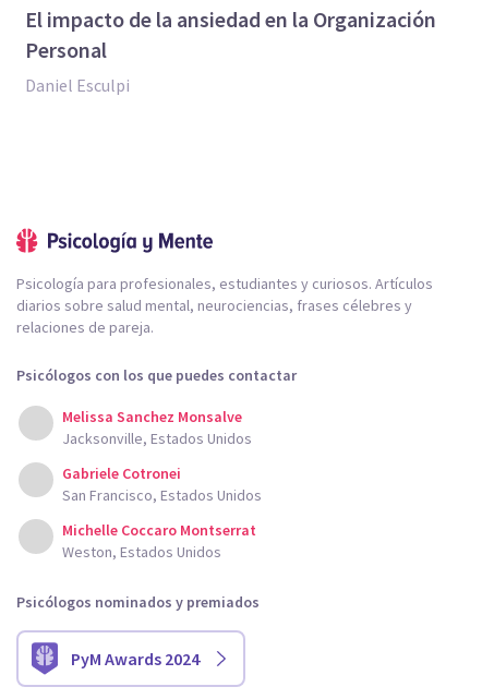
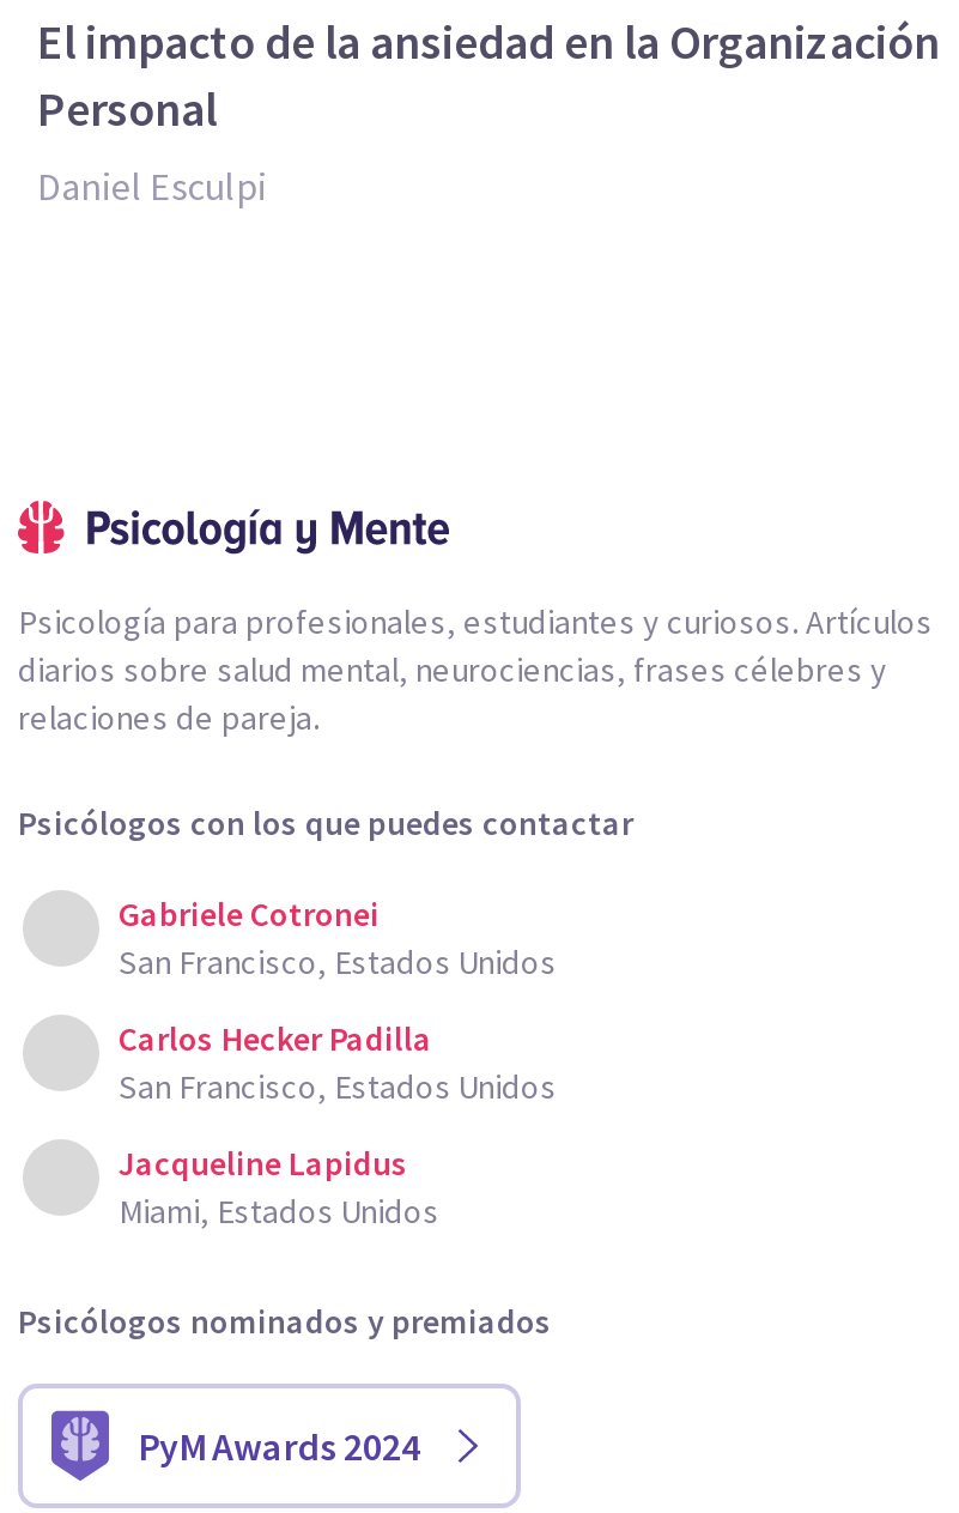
- Melissa Sanchez Monsalve
- Jacksonville, Estados Unidos

moved up: Gabriele Cotronei | San Francisco, Estados Unidos

- Michelle Coccaro Montserrat
- Weston, Estados Unidos
+ Carlos Hecker Padilla
+ San Francisco, Estados Unidos
+ Jacqueline Lapidus
+ Miami, Estados Unidos
